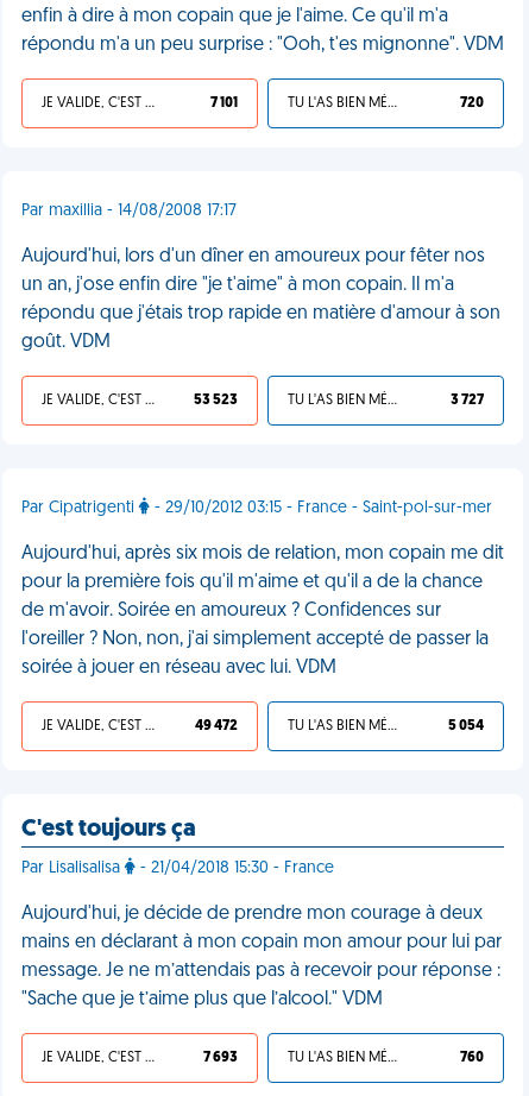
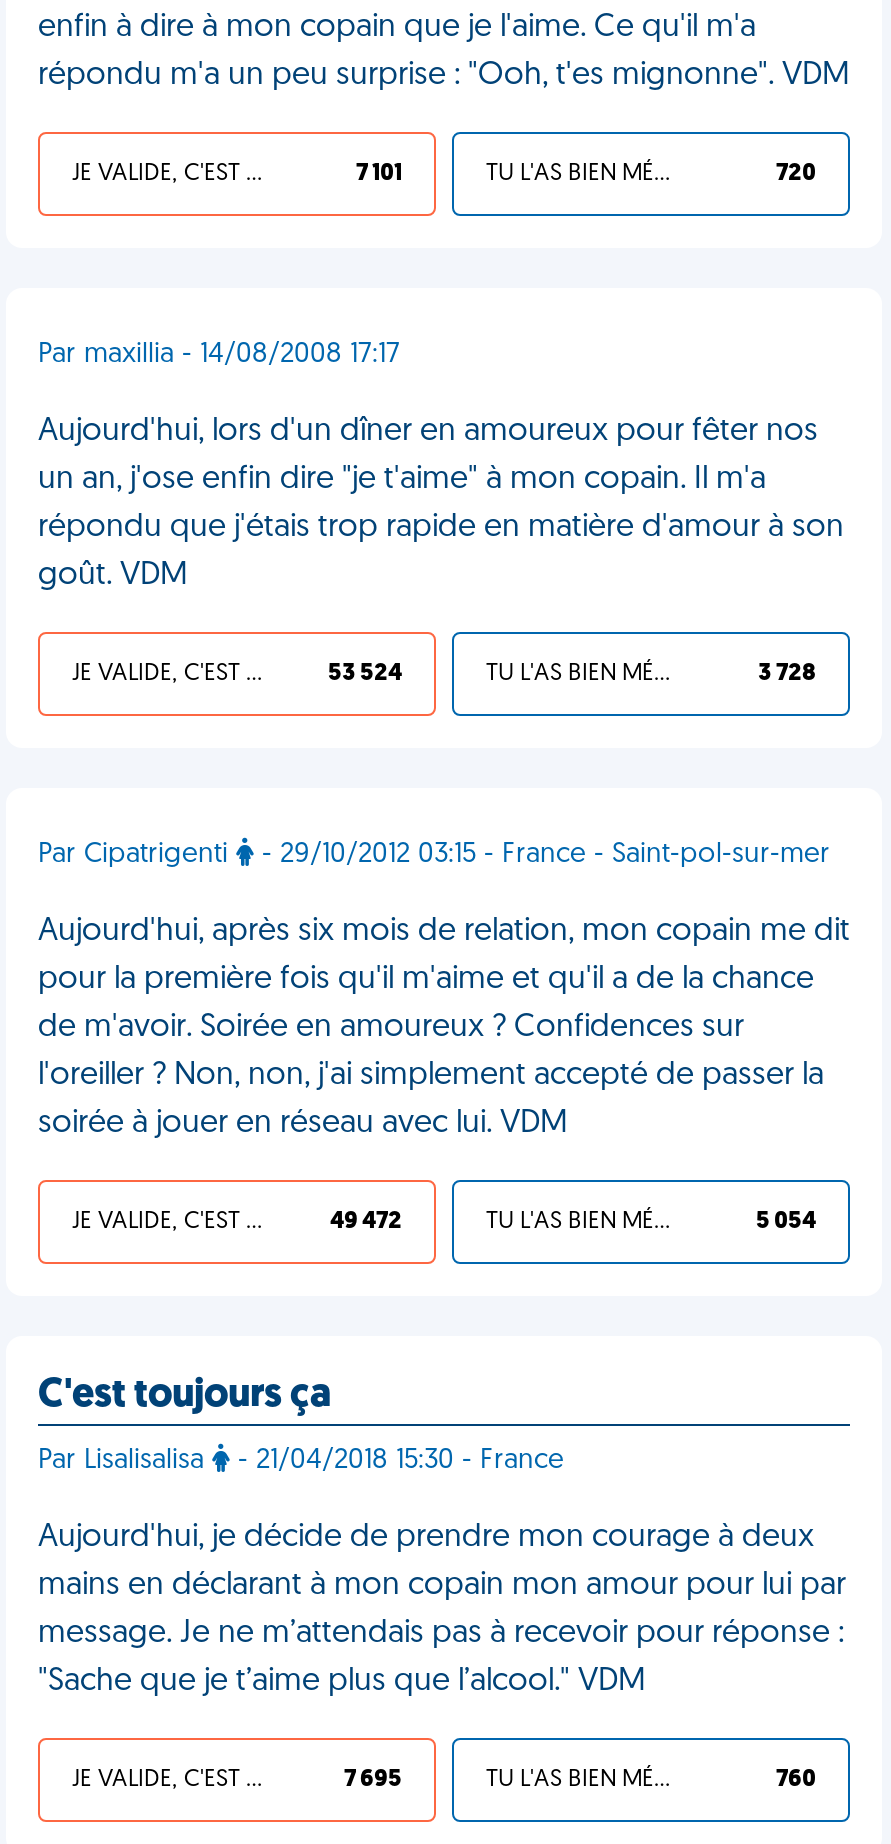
- 53 523
+ 53 524

- 3 727
+ 3 728

- 7 693
+ 7 695
